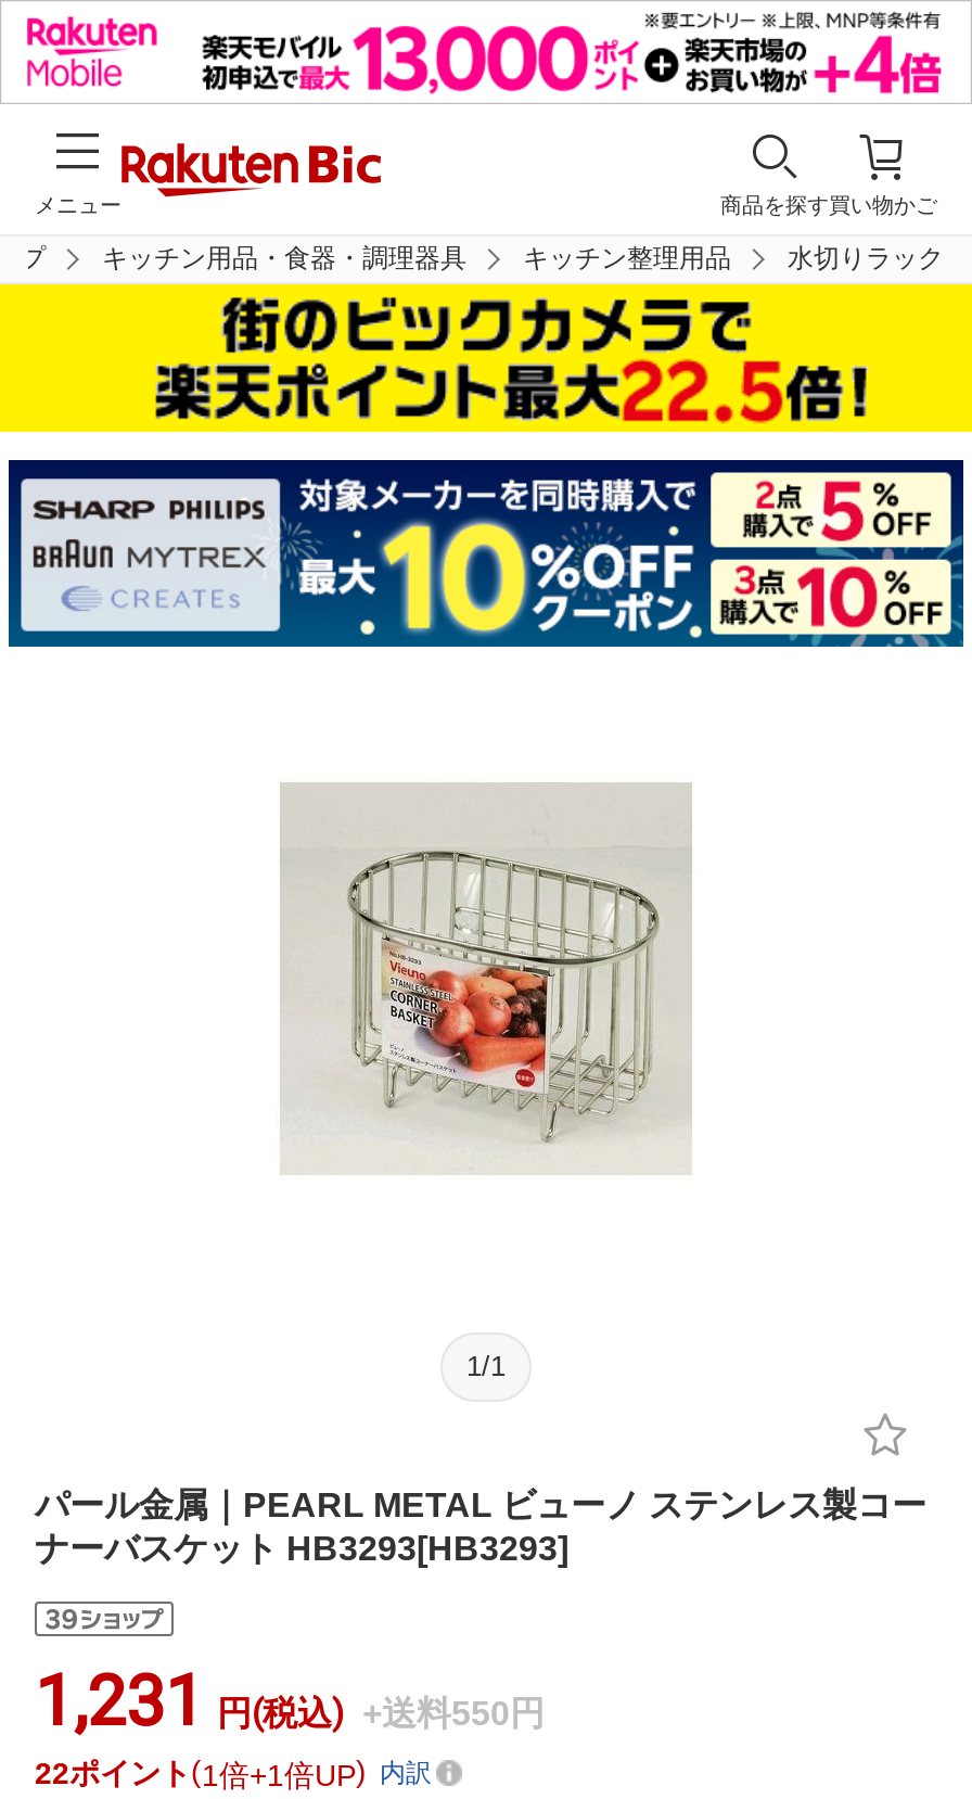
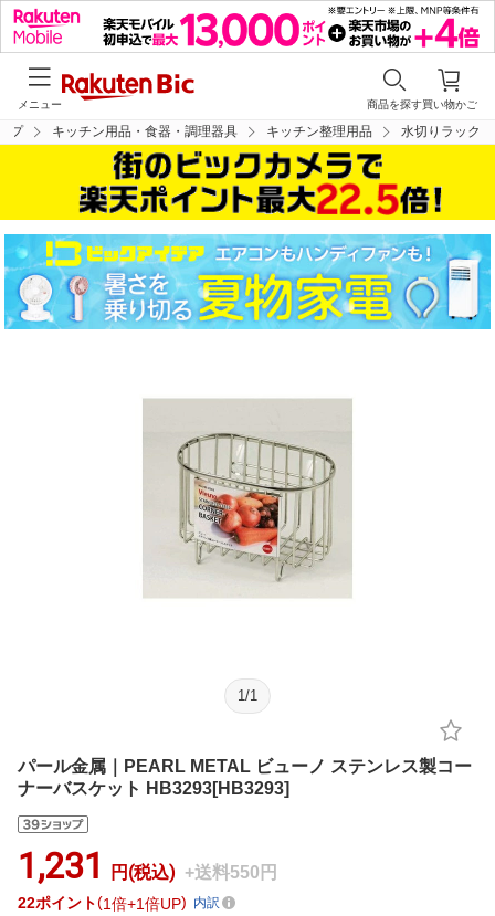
- [image]
+ [image]
